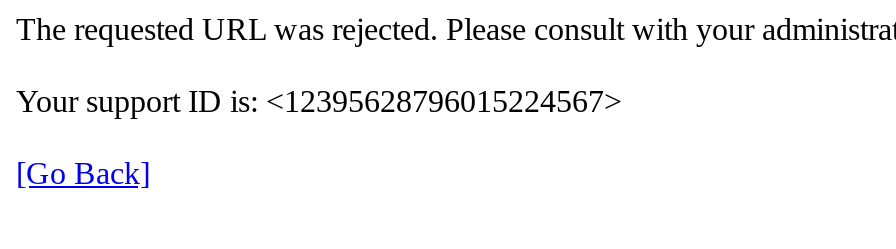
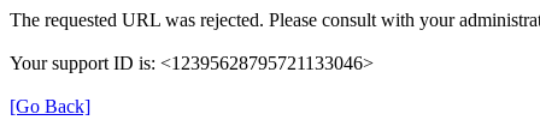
- Your support ID is: <12395628796015224567>
+ Your support ID is: <12395628795721133046>
